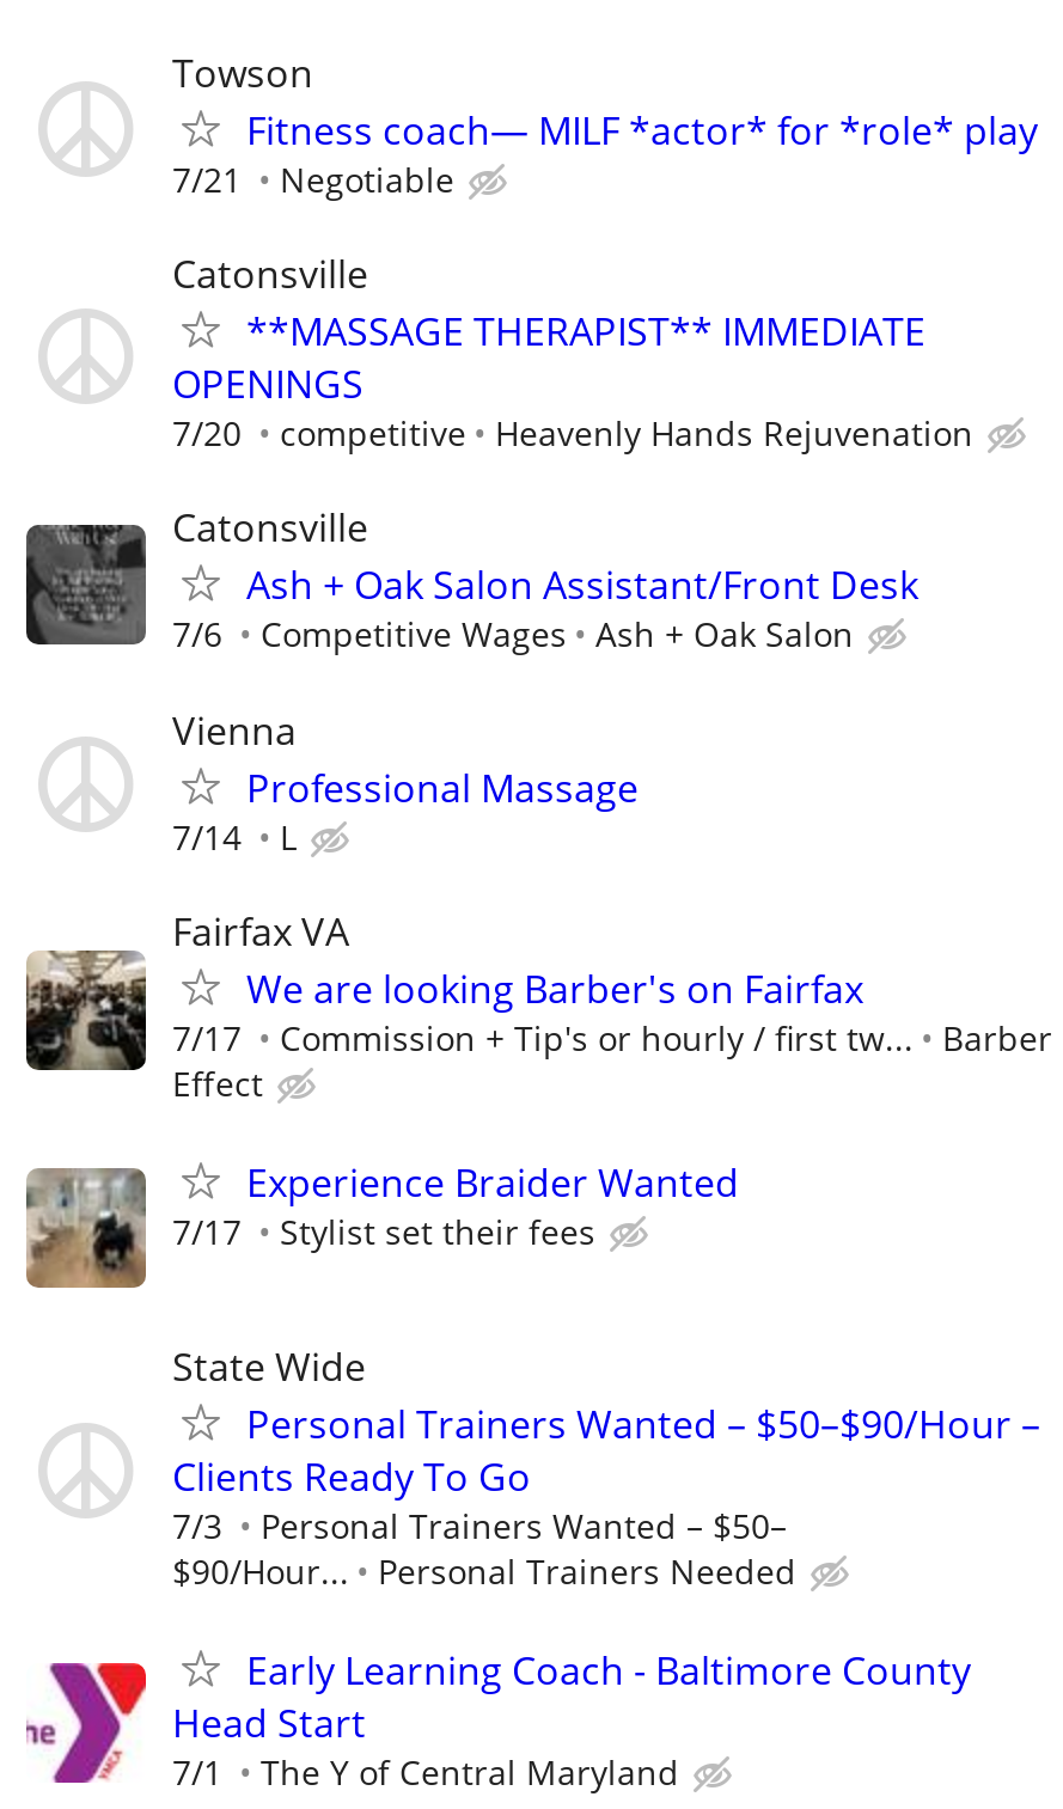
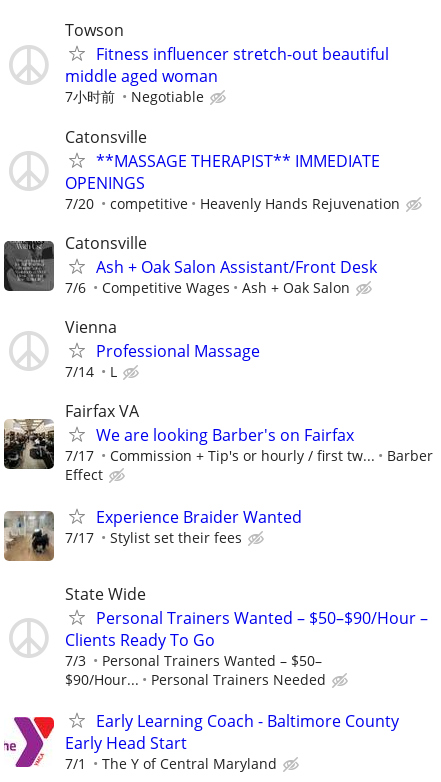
- Fitness coach— MILF *actor* for *role* play
- 7/21
+ Fitness influencer stretch-out beautiful
+ middle aged woman
+ 7小时前

- Head Start
+ Early Head Start
